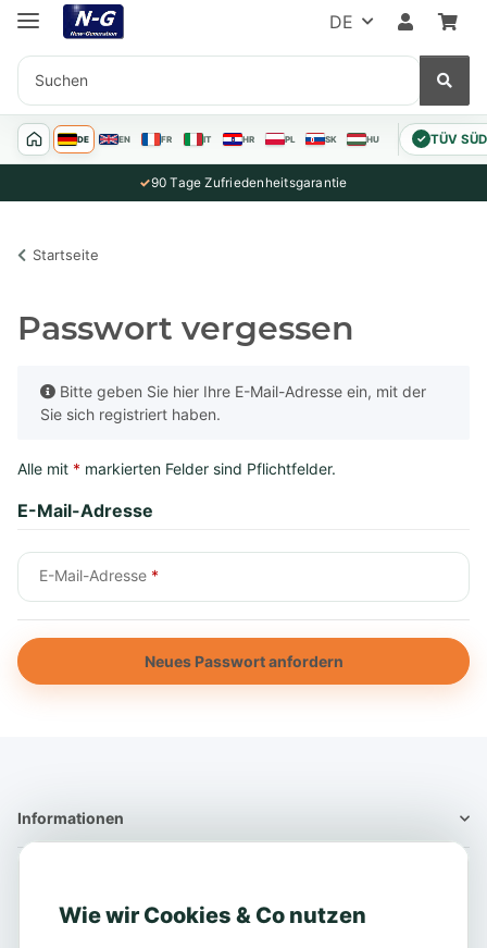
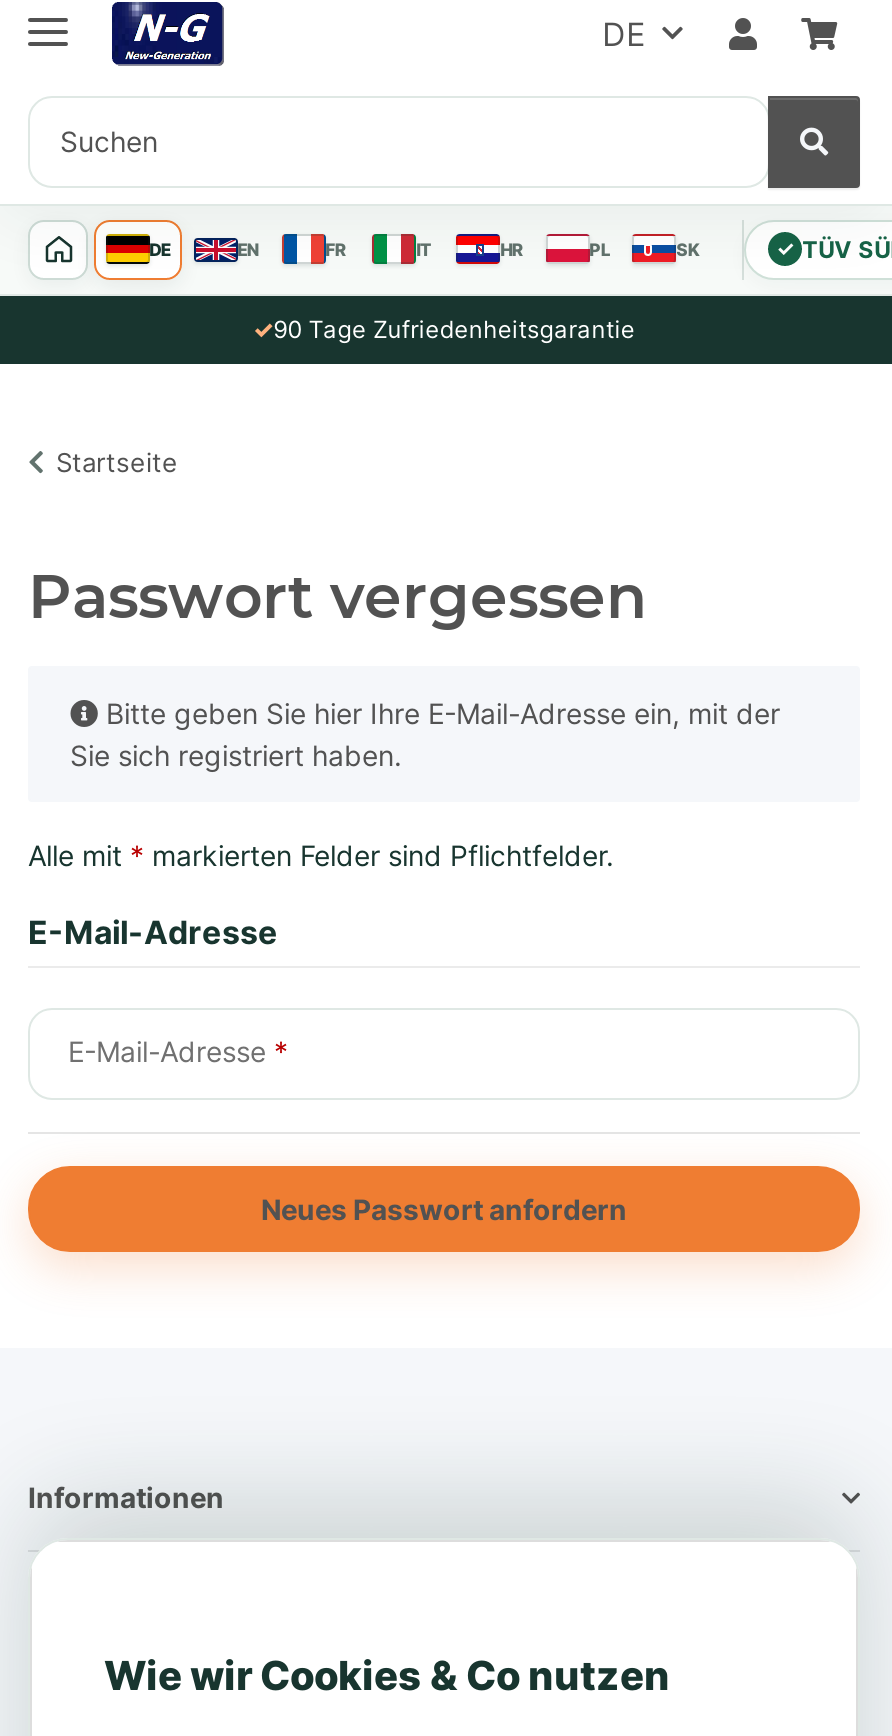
- HU
